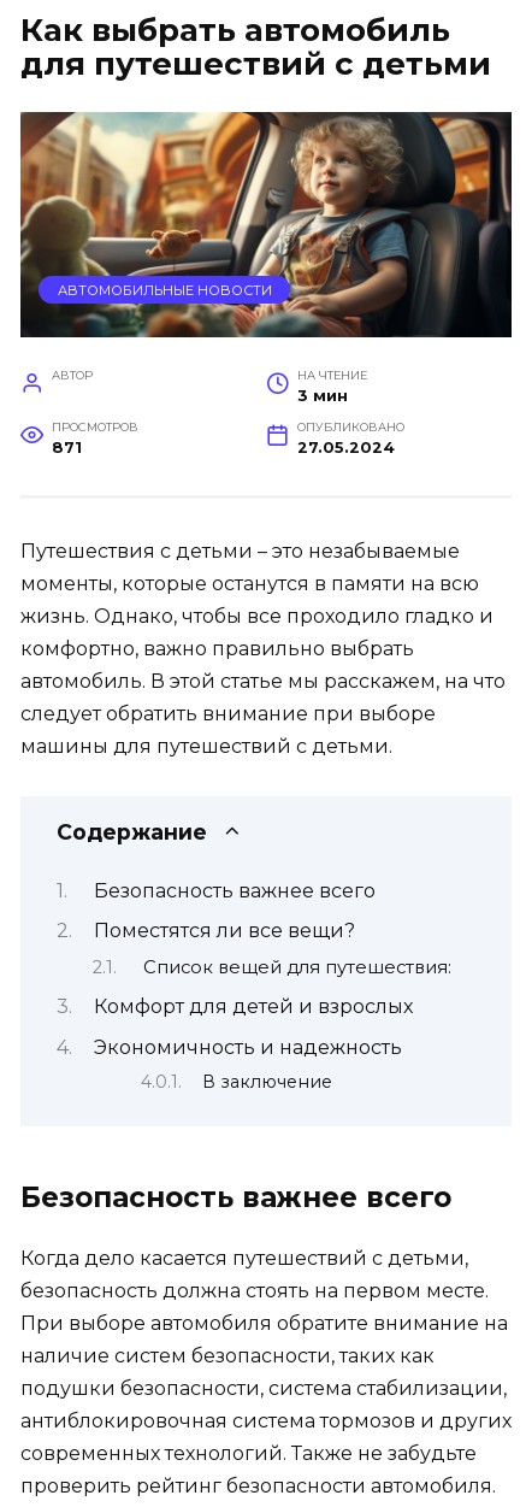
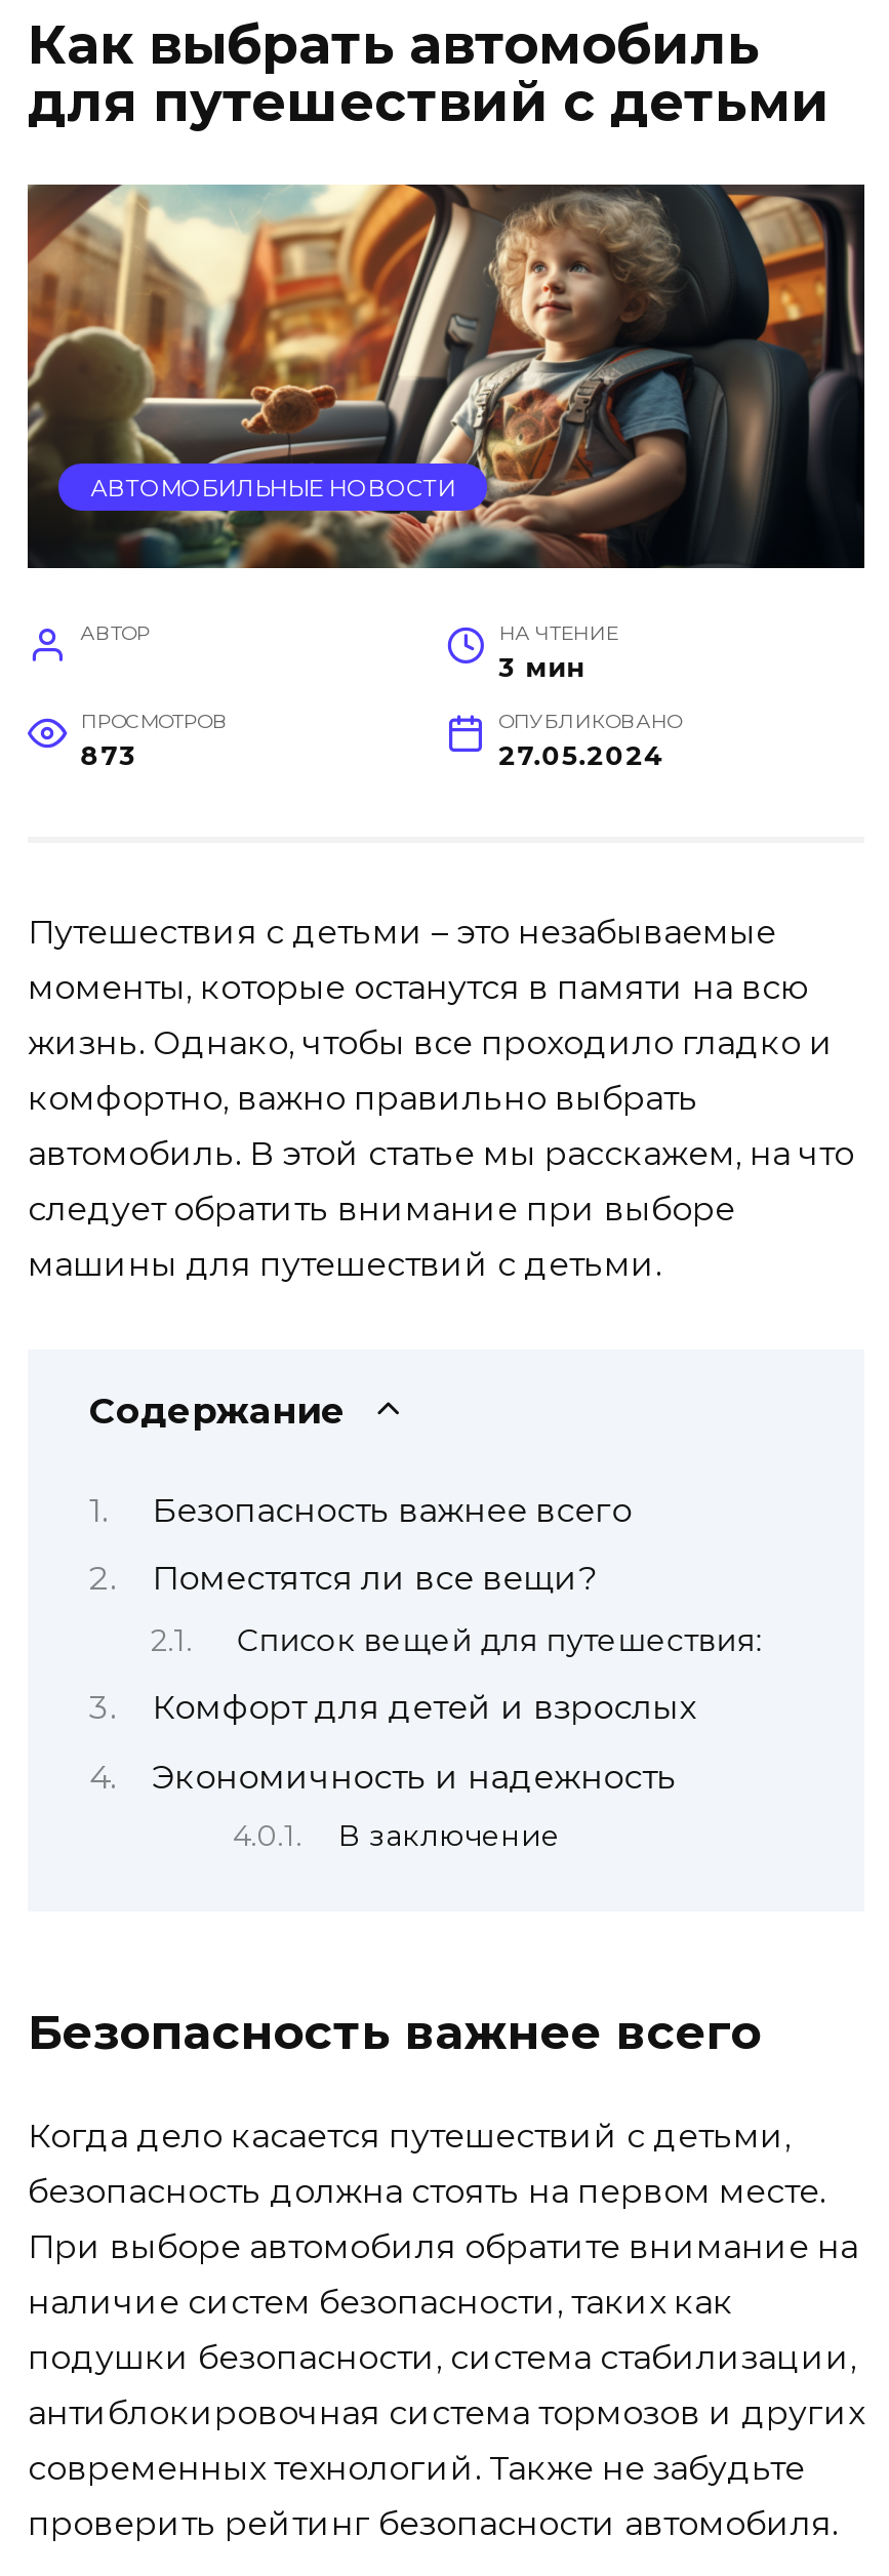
- 871
+ 873
